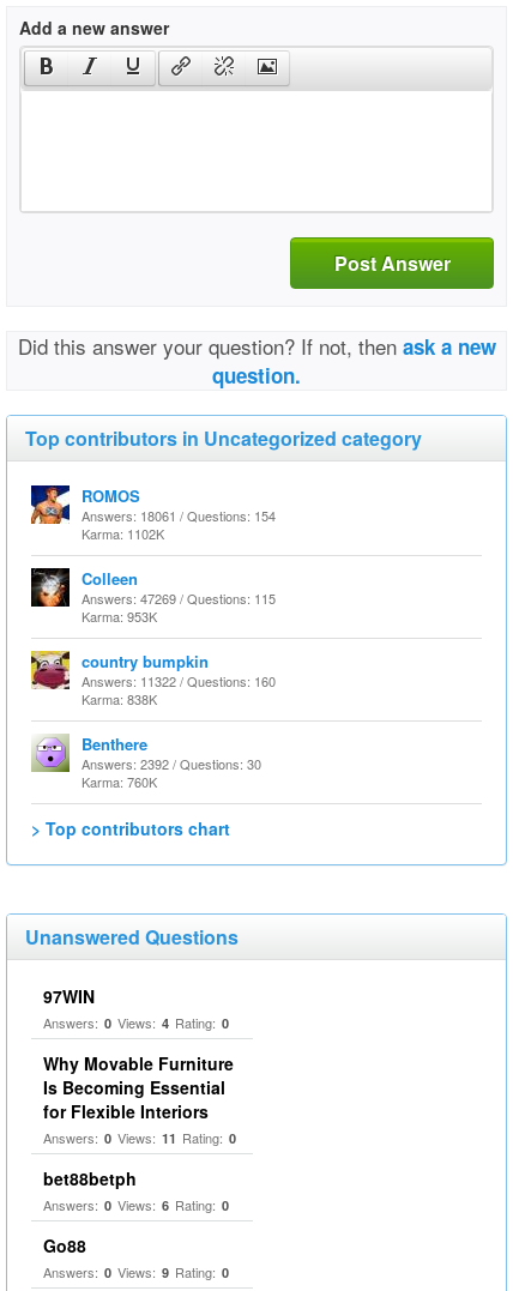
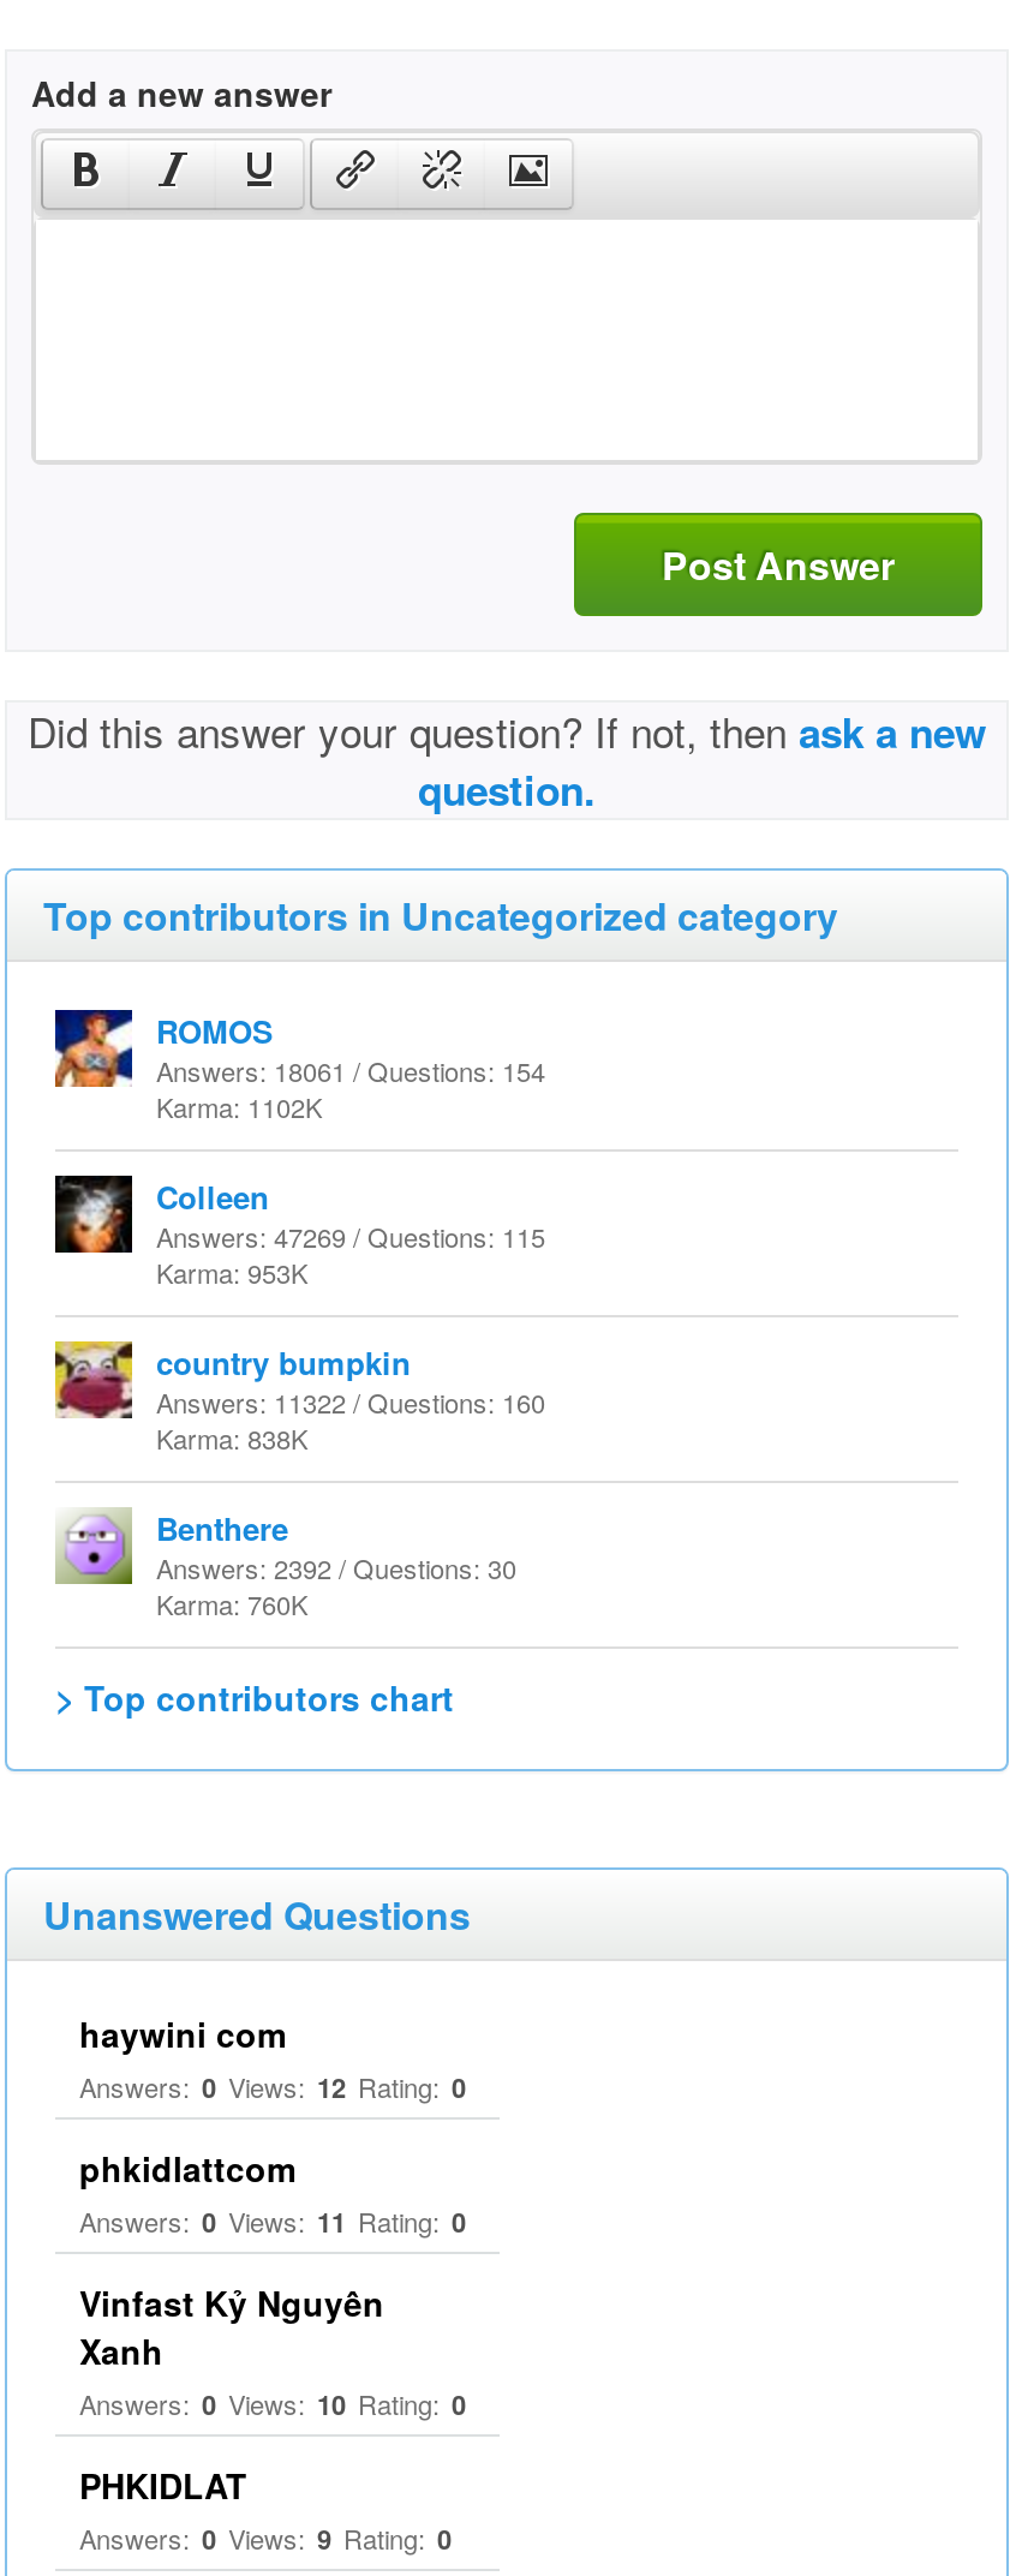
- 97WIN
- Answers: 0 Views: 4 Rating: 0
+ haywini com
+ Answers: 0 Views: 12 Rating: 0

- Why Movable Furniture
- Is Becoming Essential
- for Flexible Interiors
+ phkidlattcom

moved up: Answers: 0 Views: 11 Rating: 0

- bet88betph
- Answers: 0 Views: 6 Rating: 0
+ Vinfast Kỷ Nguyên
+ Xanh
+ Answers: 0 Views: 10 Rating: 0

- Go88
+ PHKIDLAT
